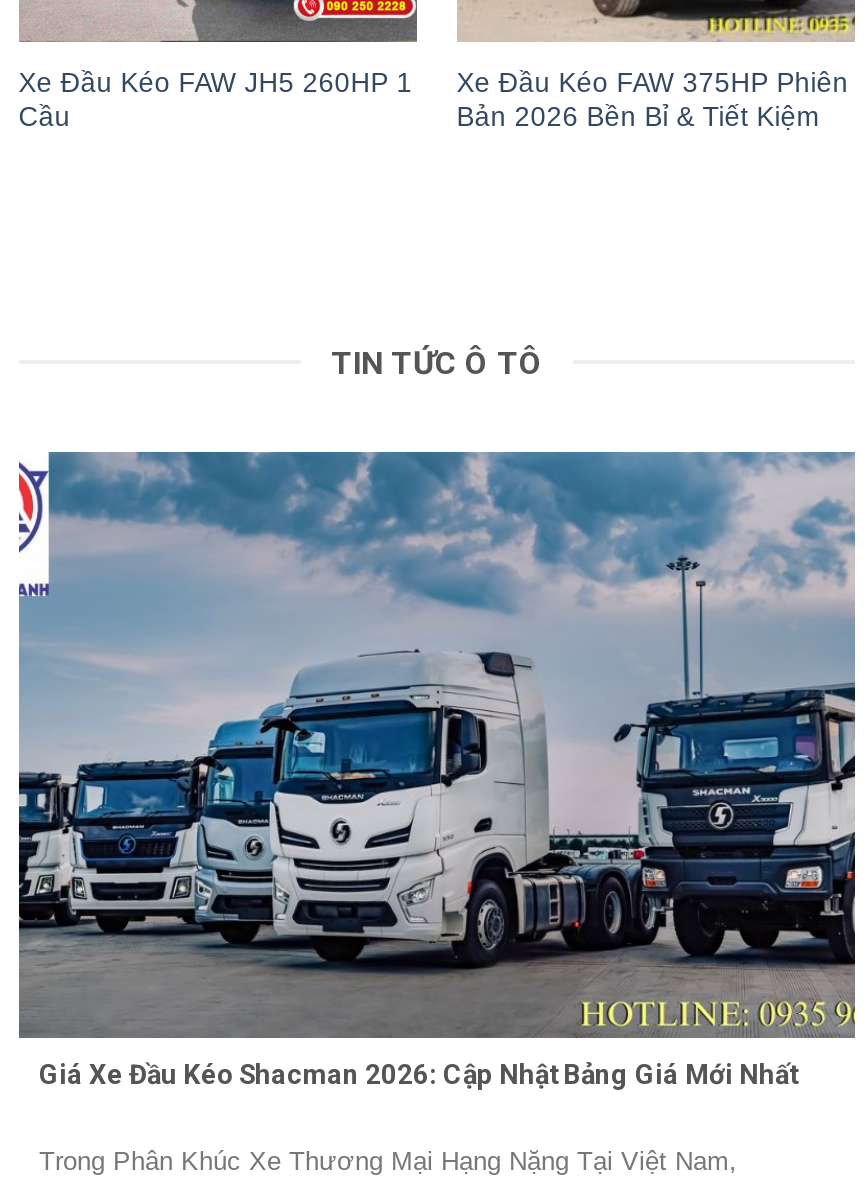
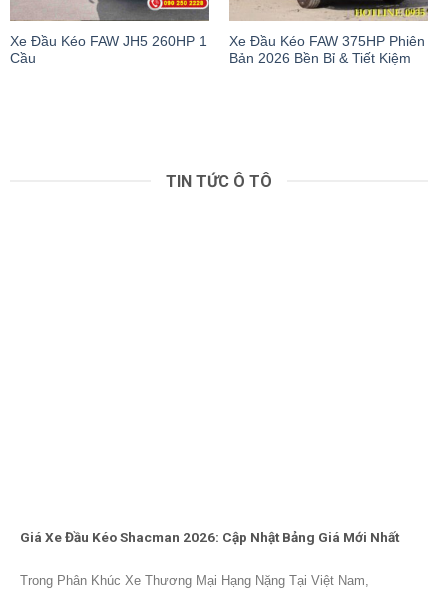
- [image]
